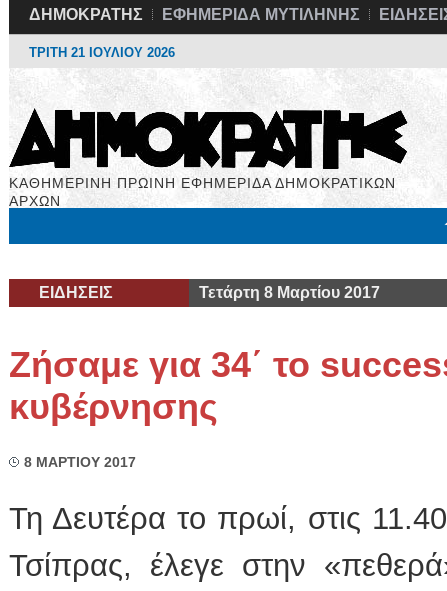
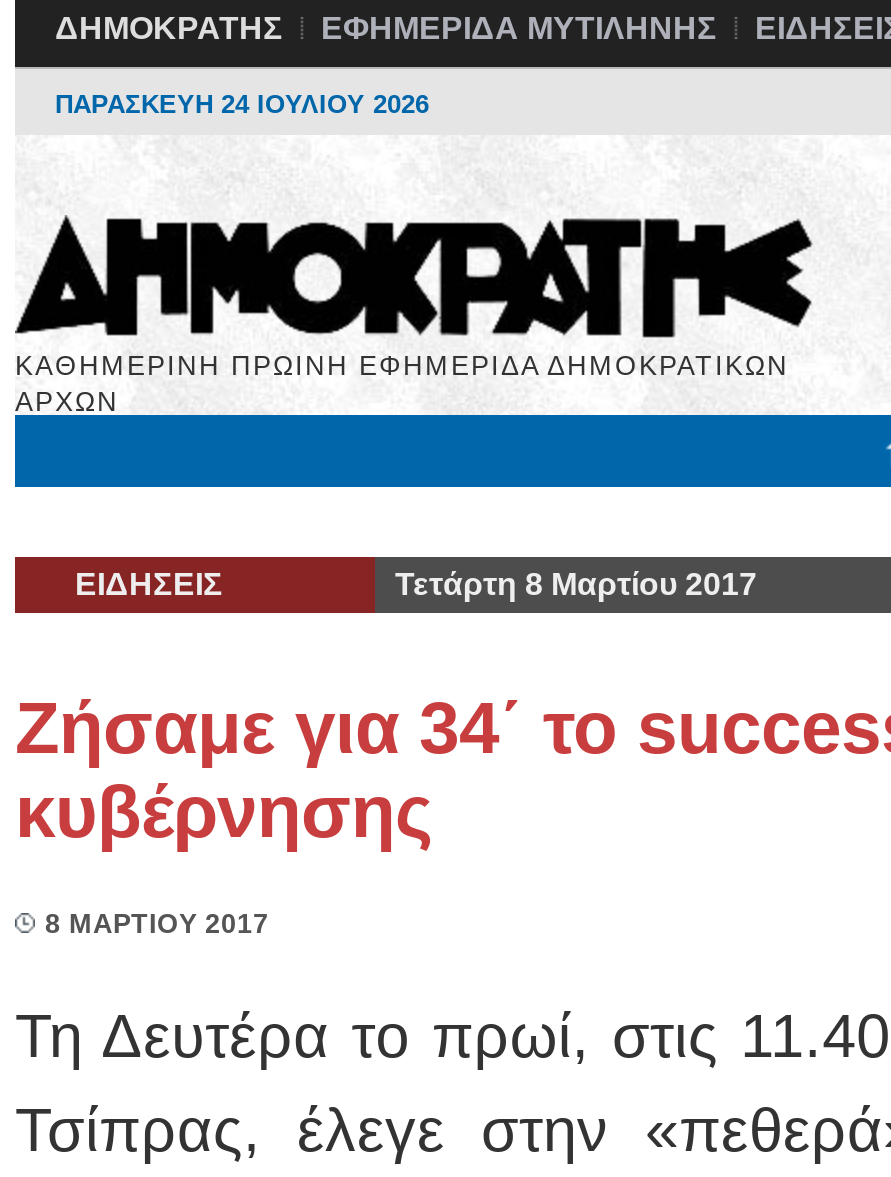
- ΤΡΙΤΗ 21 ΙΟΥΛΙΟΥ 2026
+ ΠΑΡΑΣΚΕΥΗ 24 ΙΟΥΛΙΟΥ 2026
